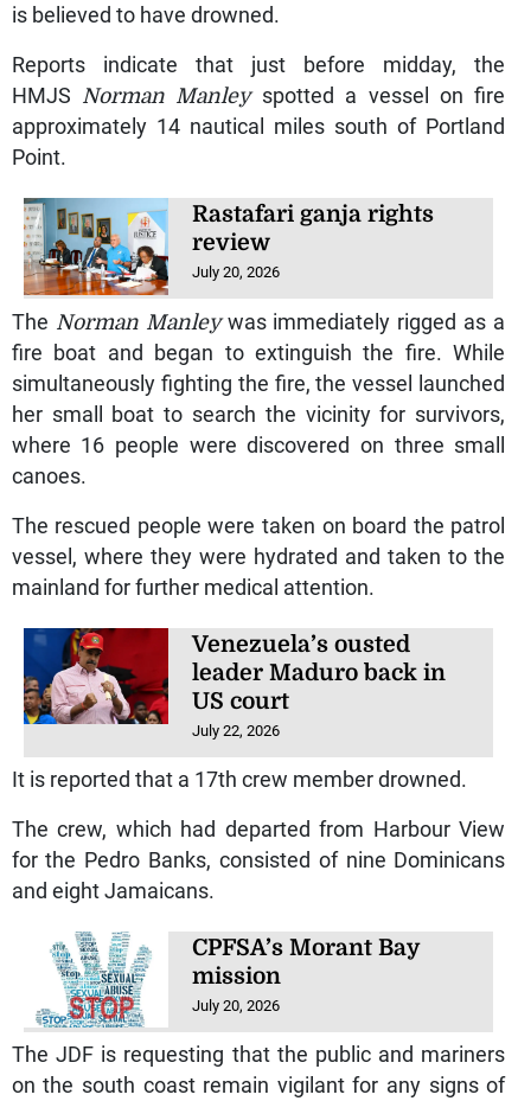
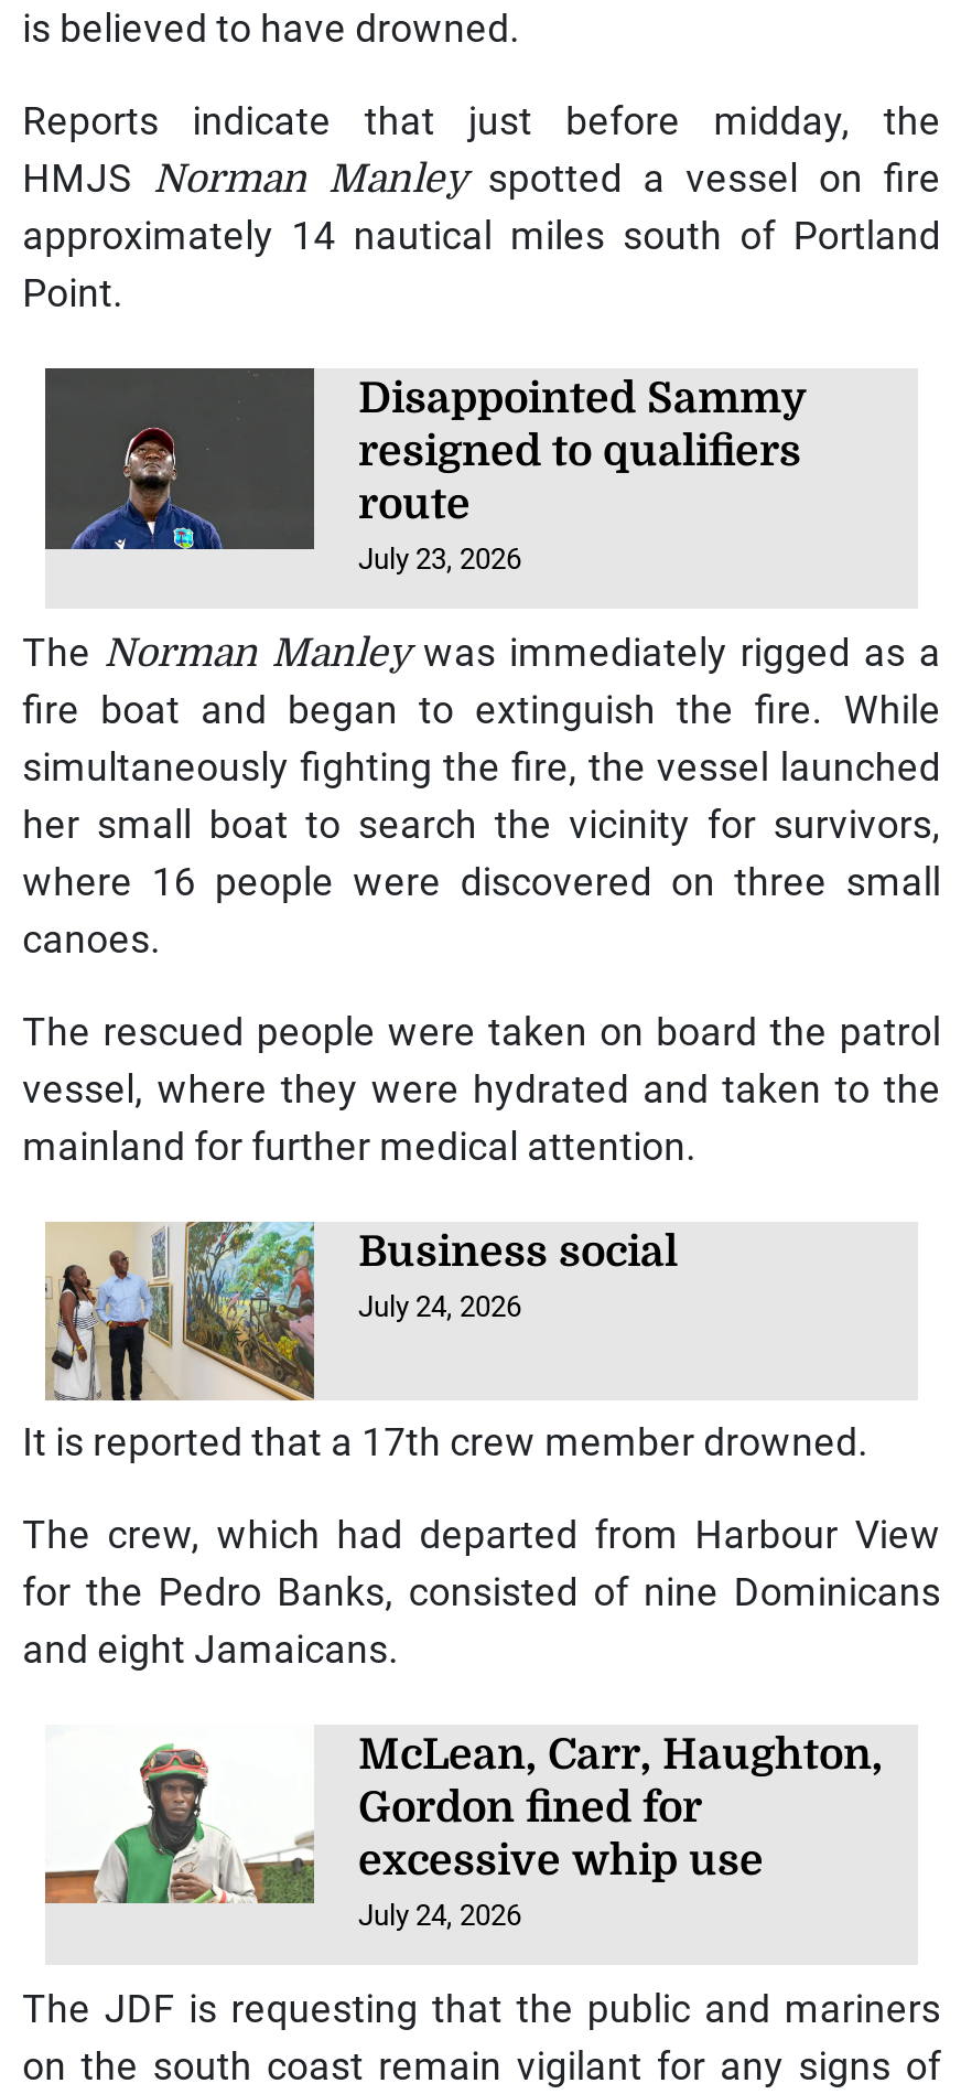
- [image]
- Rastafari ganja rights
- review
- July 20, 2026
+ [image]
+ Disappointed Sammy
+ resigned to qualifiers
+ route
+ July 23, 2026

- [image]
- Venezuela’s ousted
- leader Maduro back in
- US court
- July 22, 2026
+ [image]
+ Business social
+ July 24, 2026

- [image]
- CPFSA’s Morant Bay
- mission
- July 20, 2026
+ [image]
+ McLean, Carr, Haughton,
+ Gordon fined for
+ excessive whip use
+ July 24, 2026
